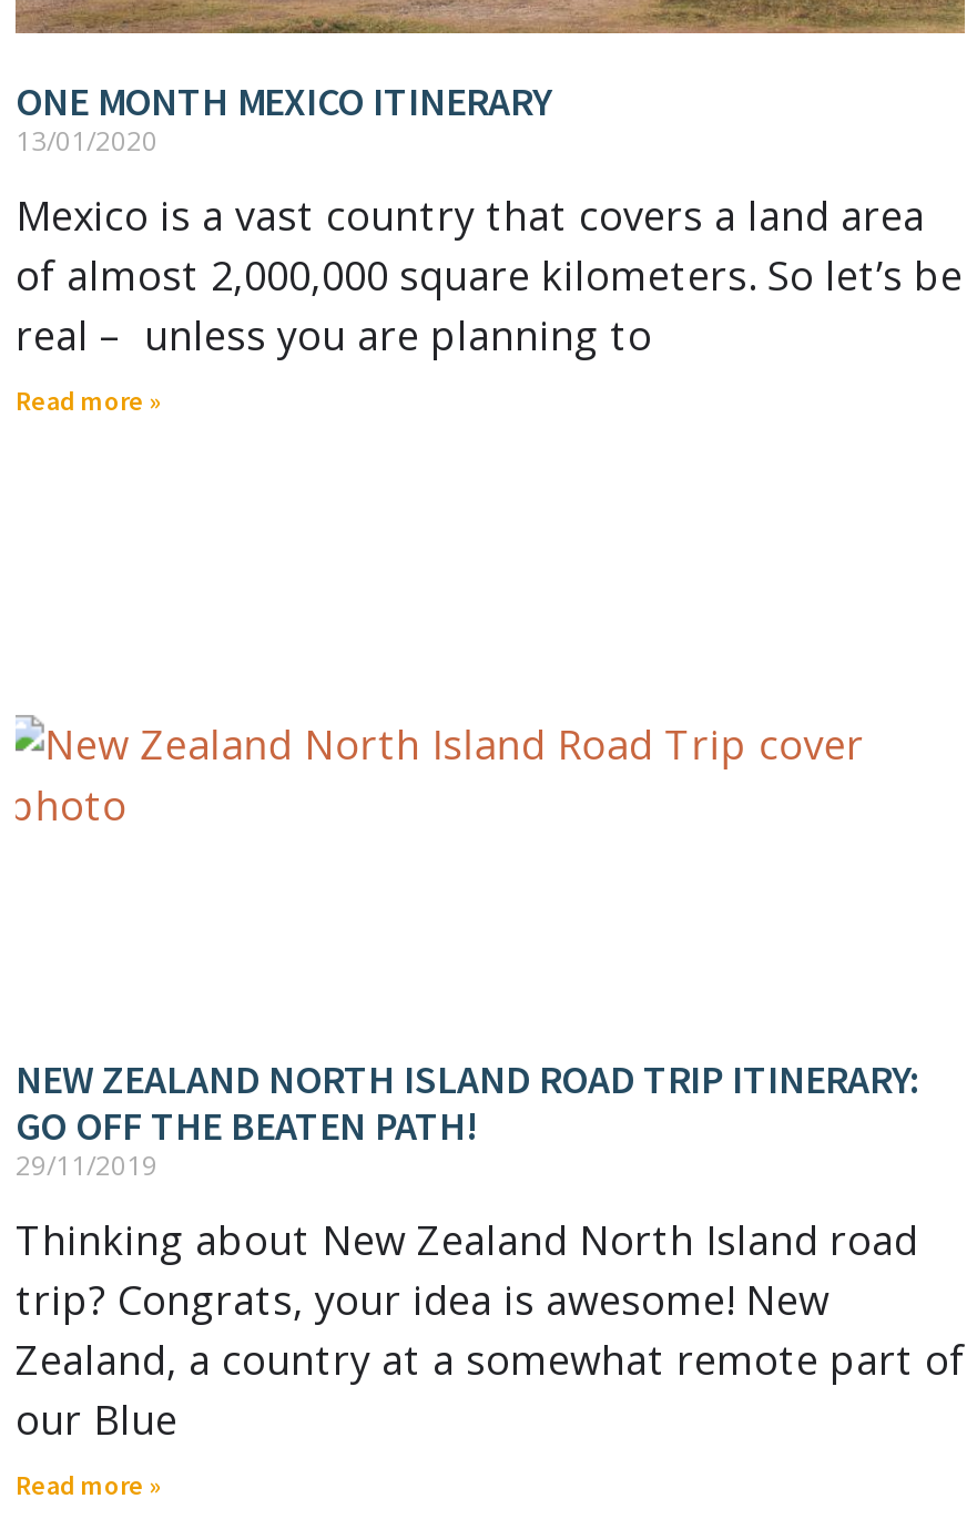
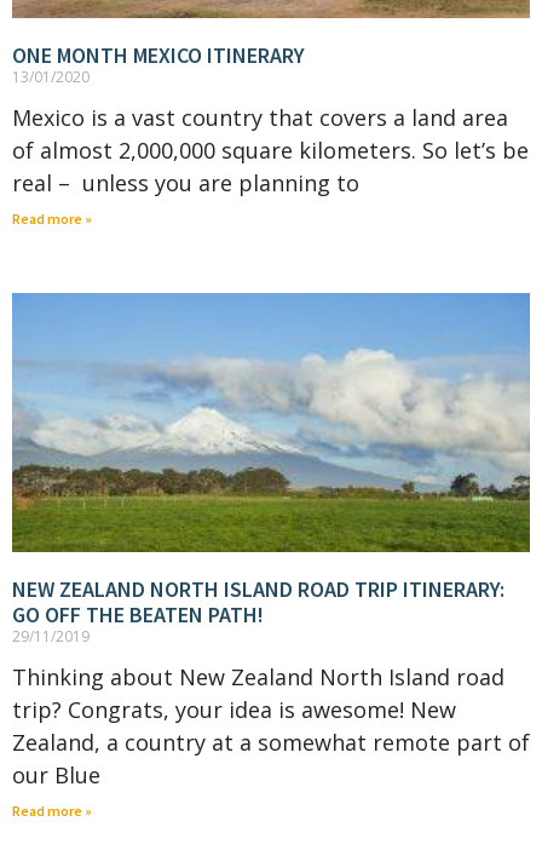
+ [image]
